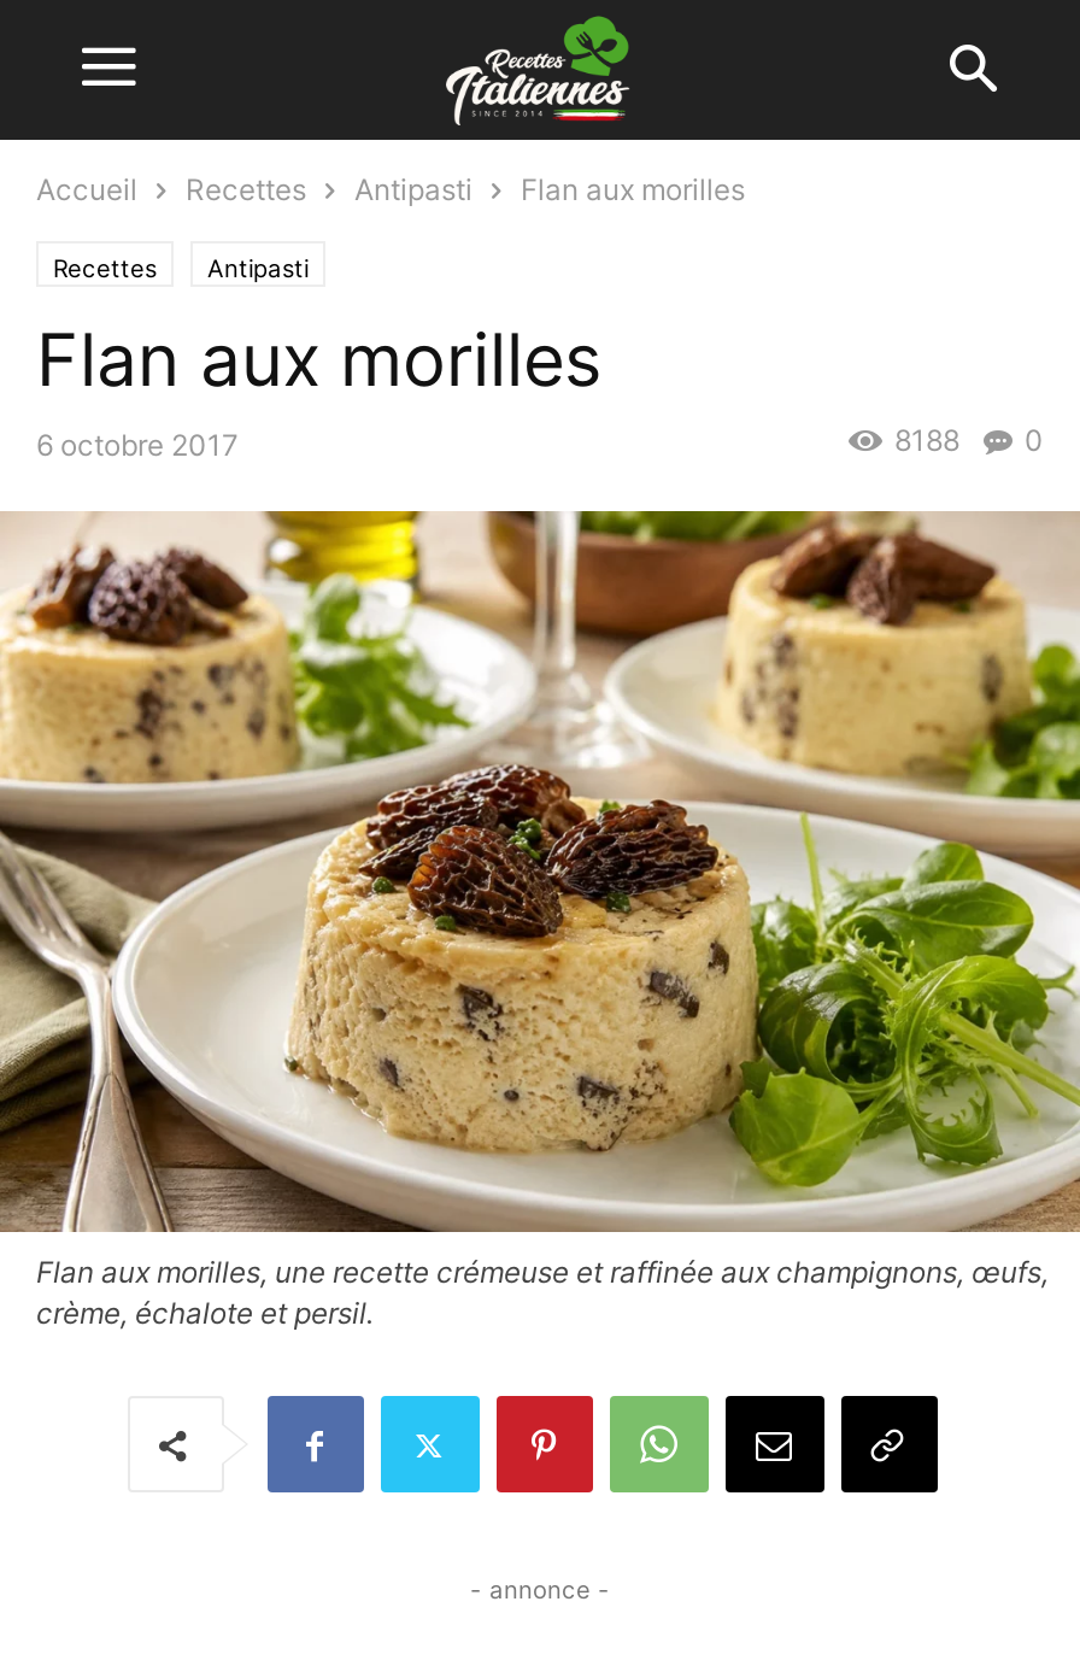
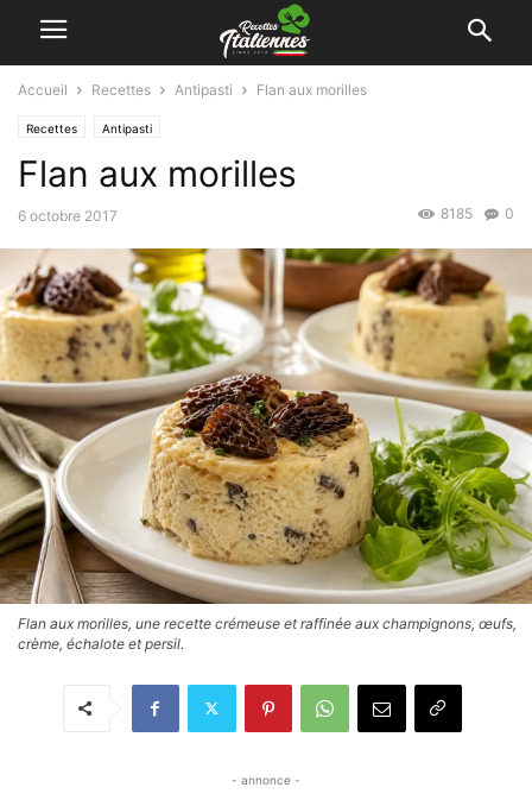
- 8188 0
+ 8185 0
